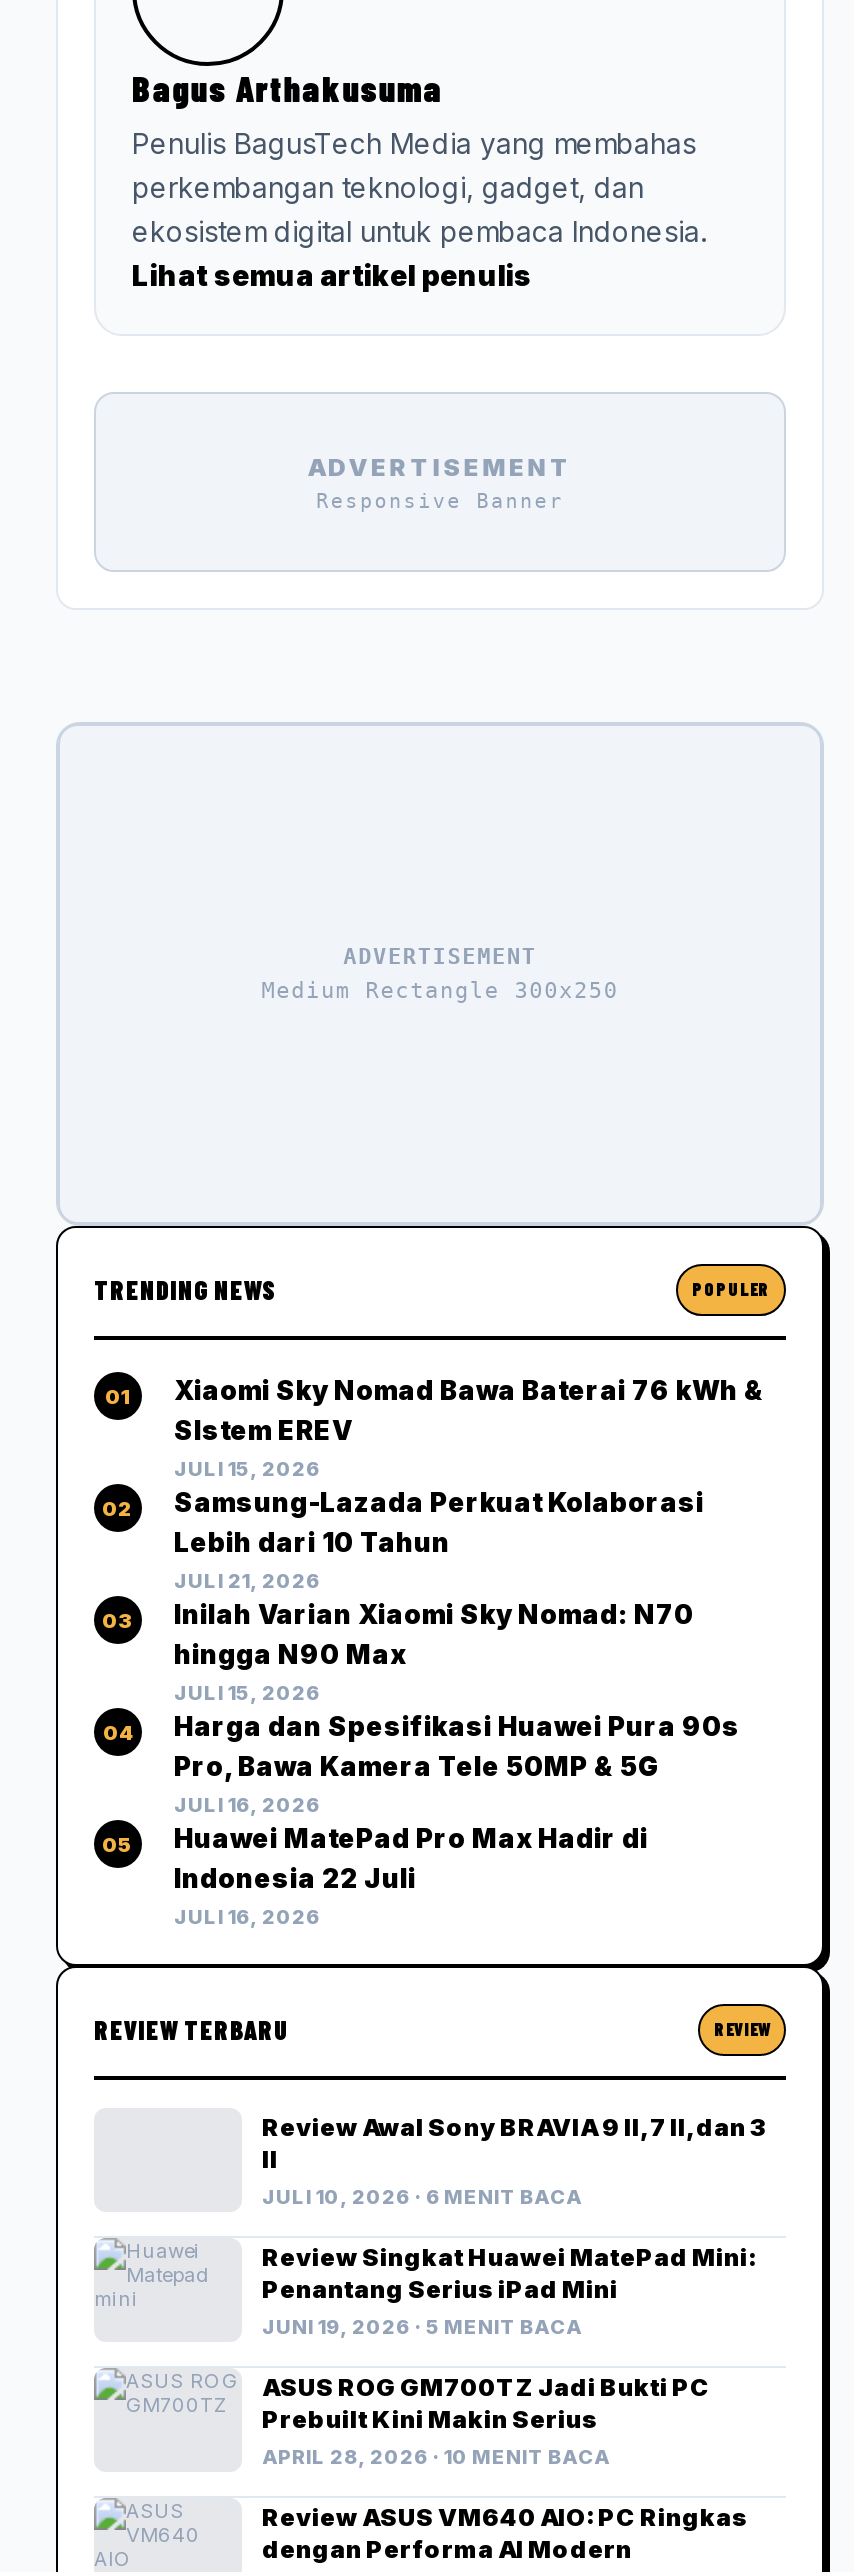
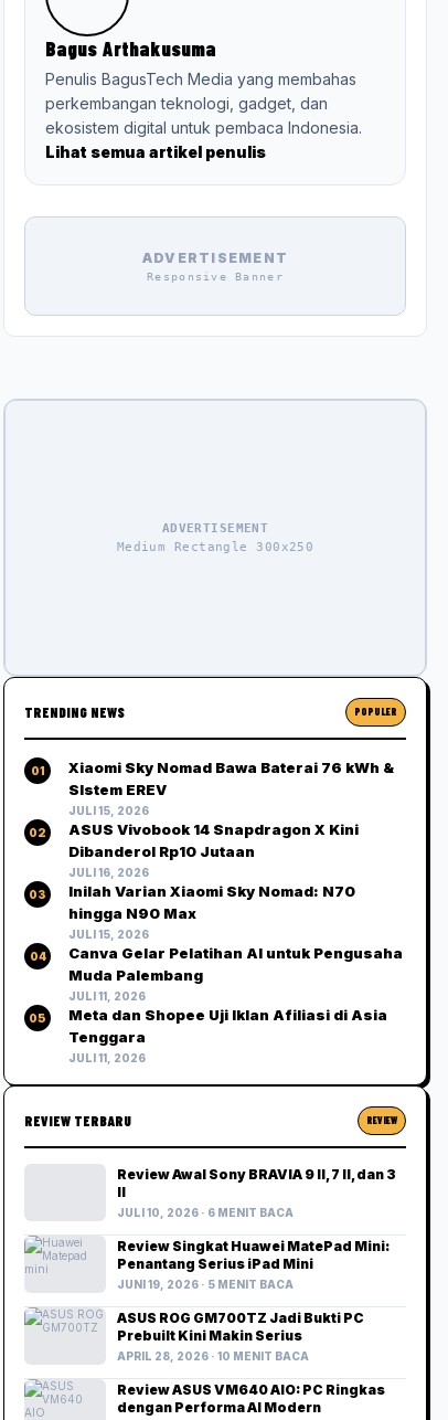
- Samsung-Lazada Perkuat Kolaborasi
- Lebih dari 10 Tahun
- JULI 21, 2026
+ ASUS Vivobook 14 Snapdragon X Kini
+ Dibanderol Rp10 Jutaan
+ JULI 16, 2026

- Harga dan Spesifikasi Huawei Pura 90s
- Pro, Bawa Kamera Tele 50MP & 5G
- JULI 16, 2026
+ Canva Gelar Pelatihan AI untuk Pengusaha
+ Muda Palembang
+ JULI 11, 2026

- Huawei MatePad Pro Max Hadir di
- Indonesia 22 Juli
- JULI 16, 2026
+ Meta dan Shopee Uji Iklan Afiliasi di Asia
+ Tenggara
+ JULI 11, 2026
